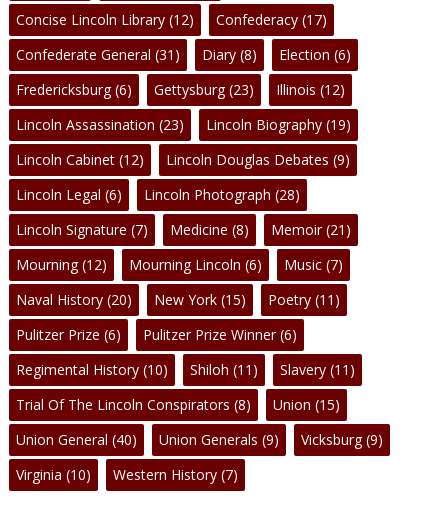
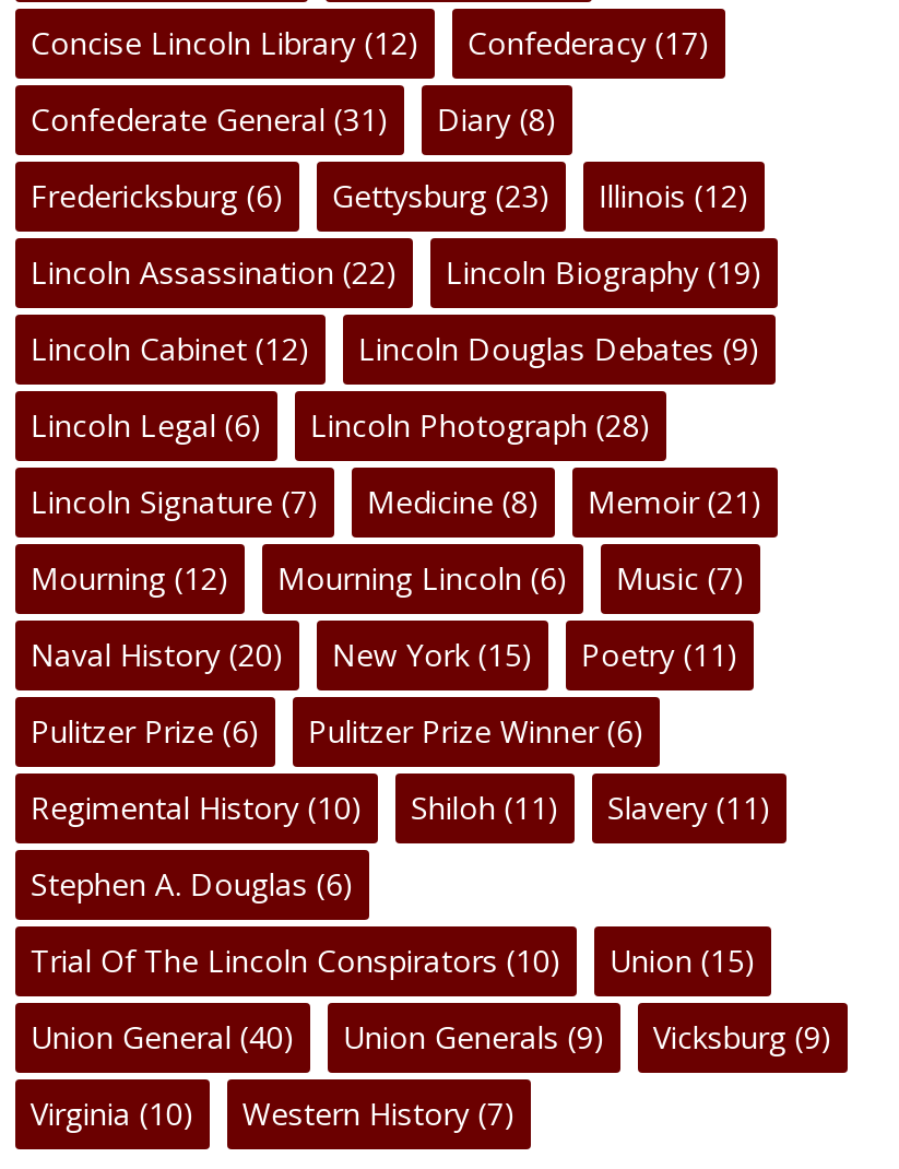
- Election (6)

- Lincoln Assassination (23)
+ Lincoln Assassination (22)

- Trial Of The Lincoln Conspirators (8)
+ Stephen A. Douglas (6)
+ Trial Of The Lincoln Conspirators (10)
